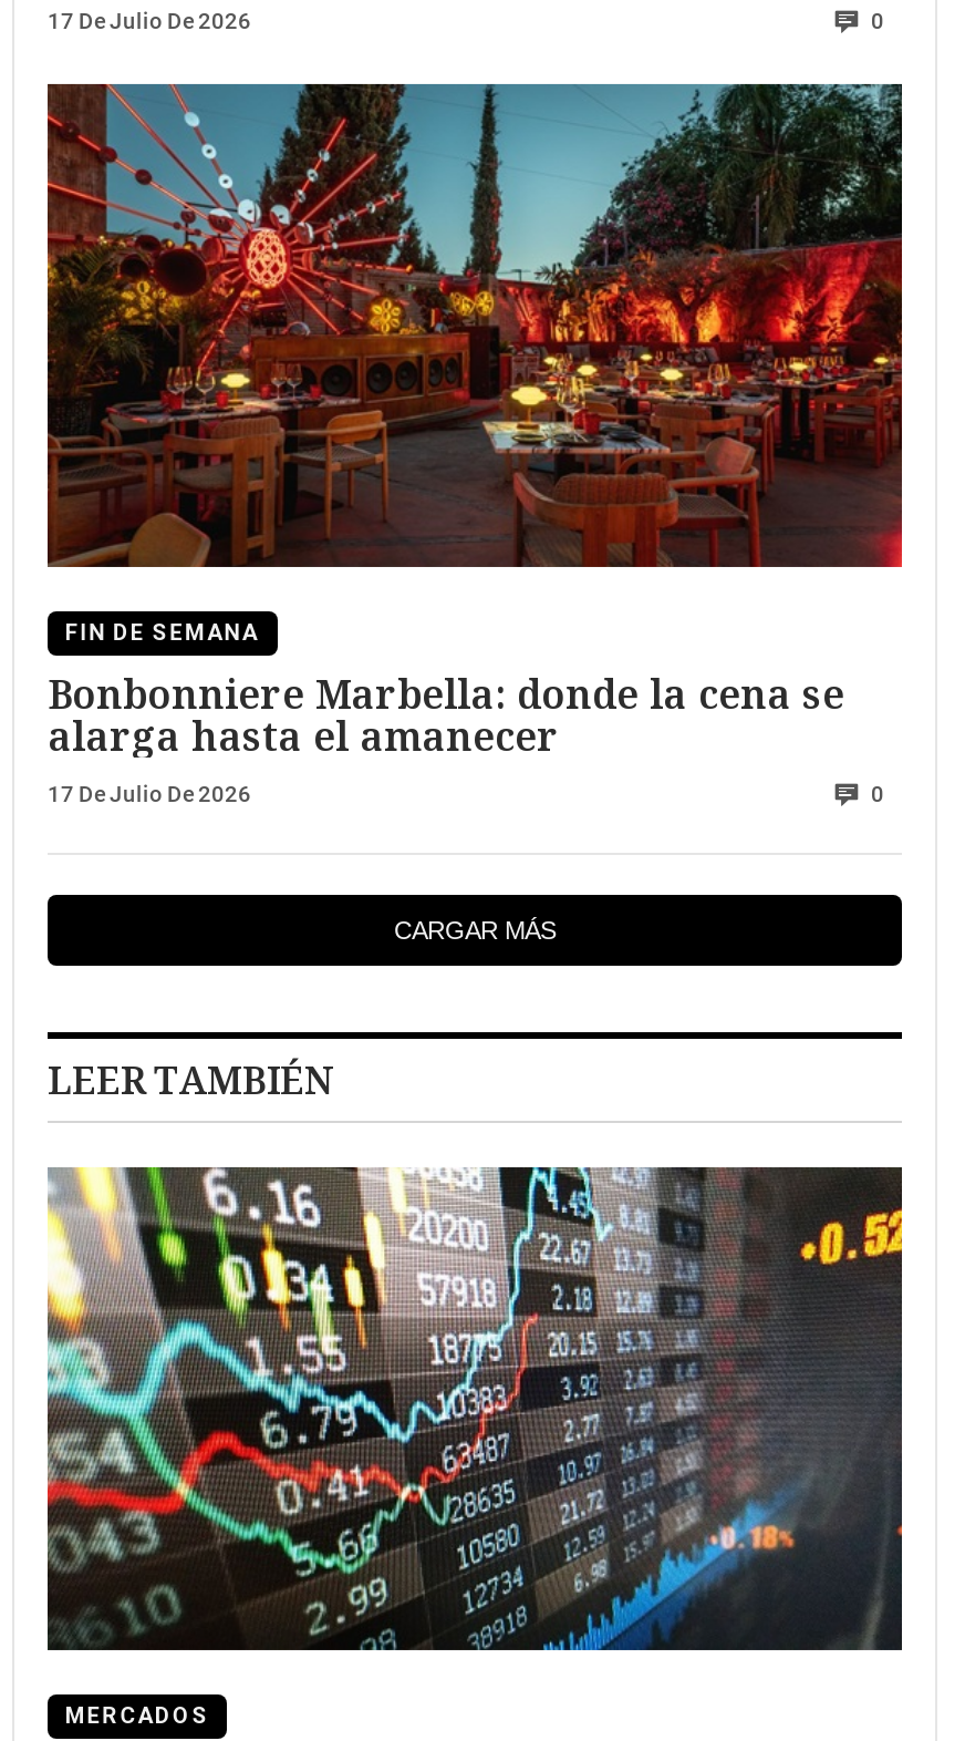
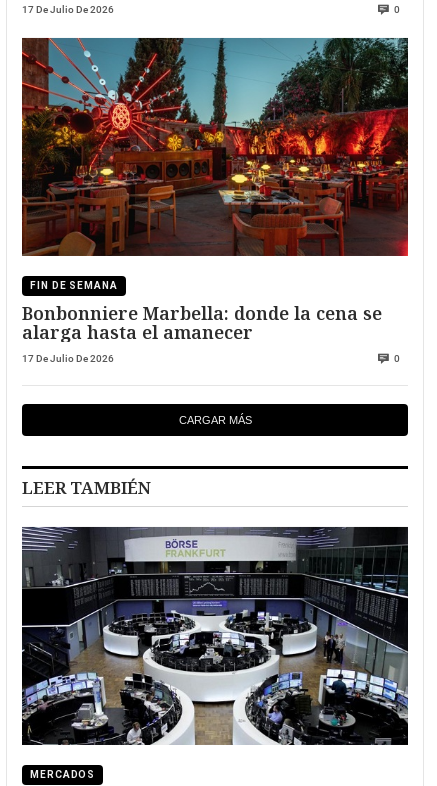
- [image]
+ [image]
